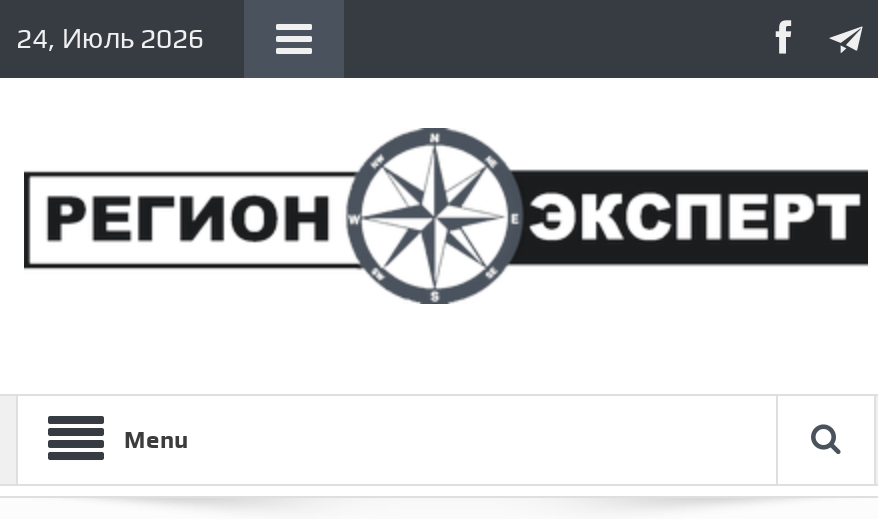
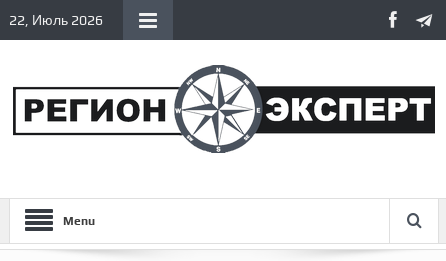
- 24, Июль 2026
+ 22, Июль 2026
